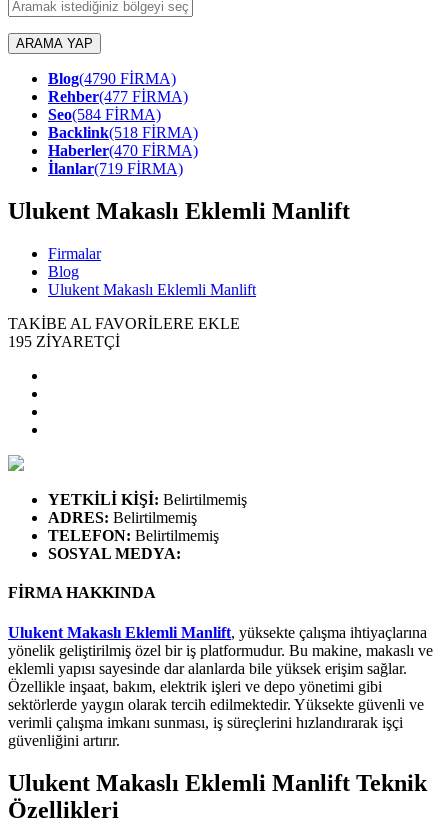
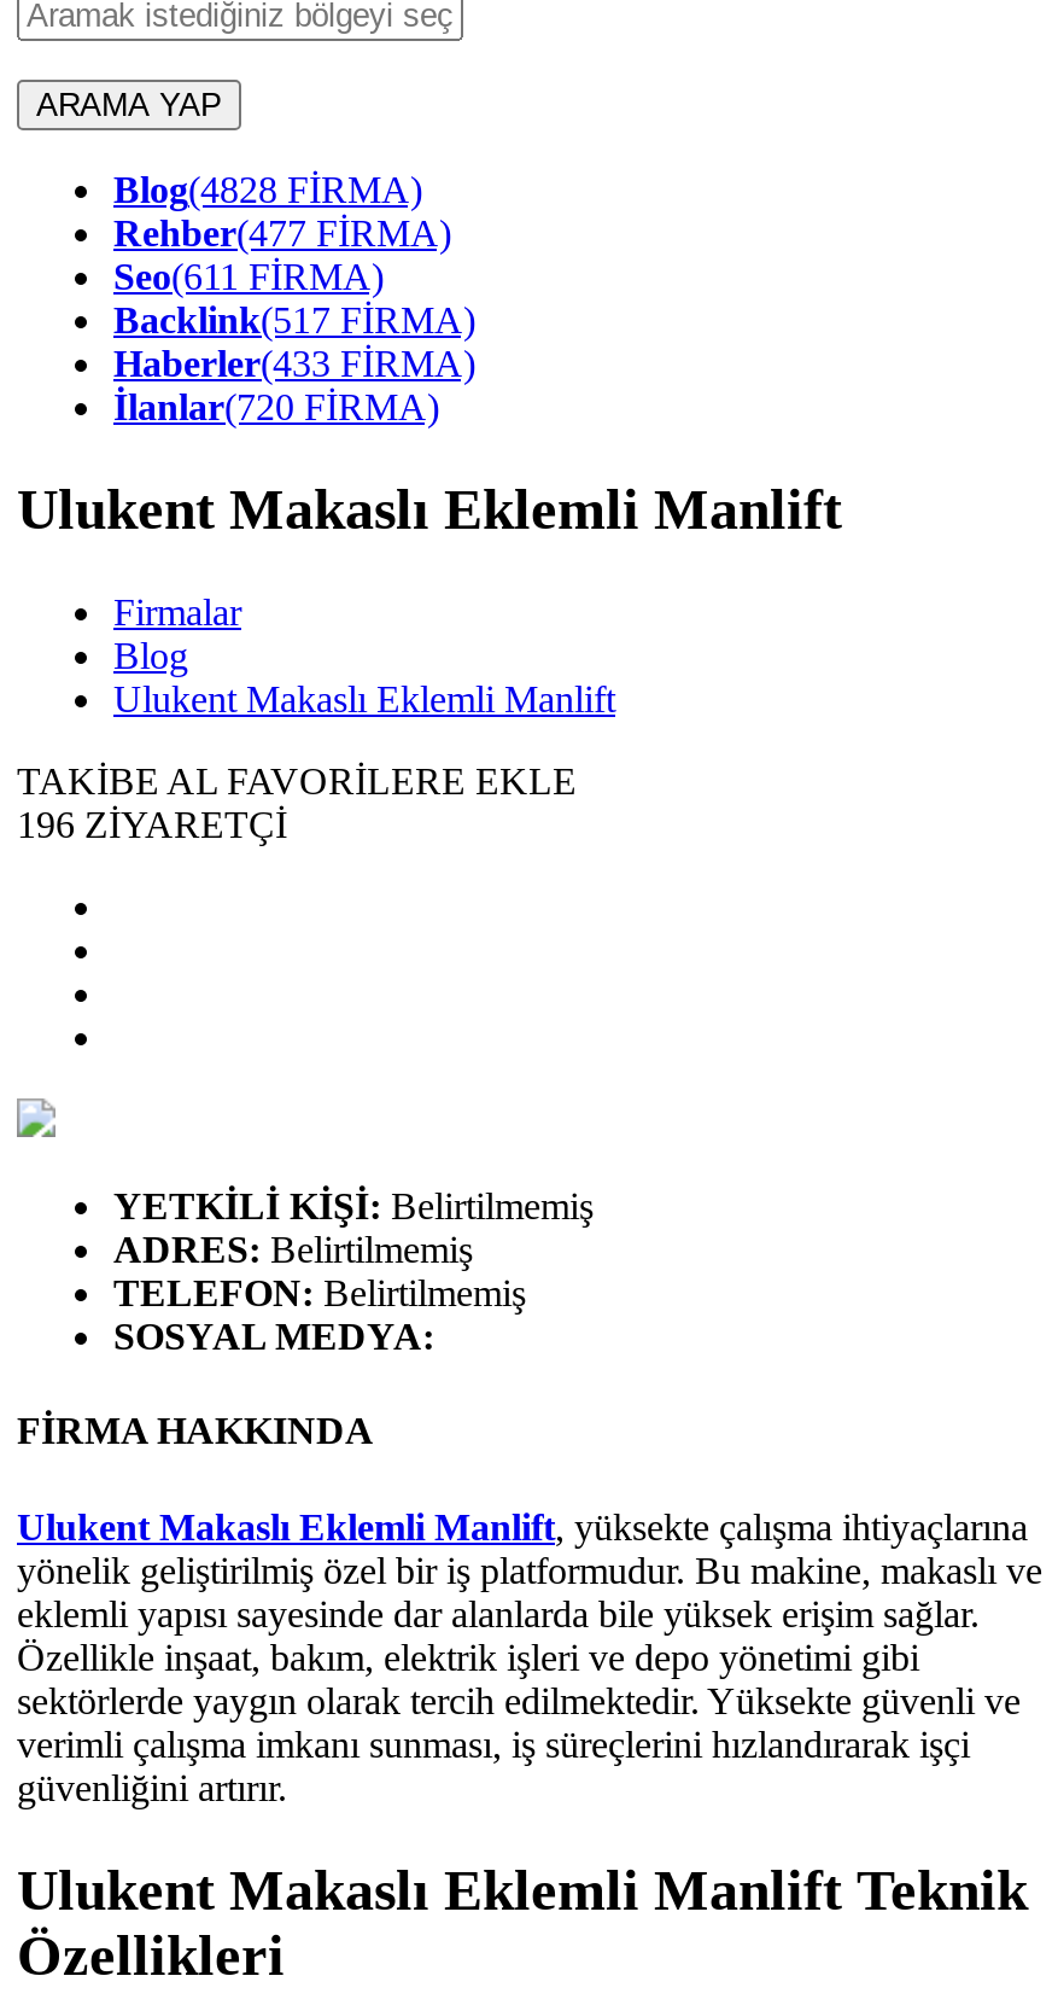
- Blog(4790 FİRMA)
+ Blog(4828 FİRMA)

- Seo(584 FİRMA)
+ Seo(611 FİRMA)

- Backlink(518 FİRMA)
+ Backlink(517 FİRMA)

- Haberler(470 FİRMA)
+ Haberler(433 FİRMA)

- İlanlar(719 FİRMA)
+ İlanlar(720 FİRMA)

- 195 ZİYARETÇİ
+ 196 ZİYARETÇİ
